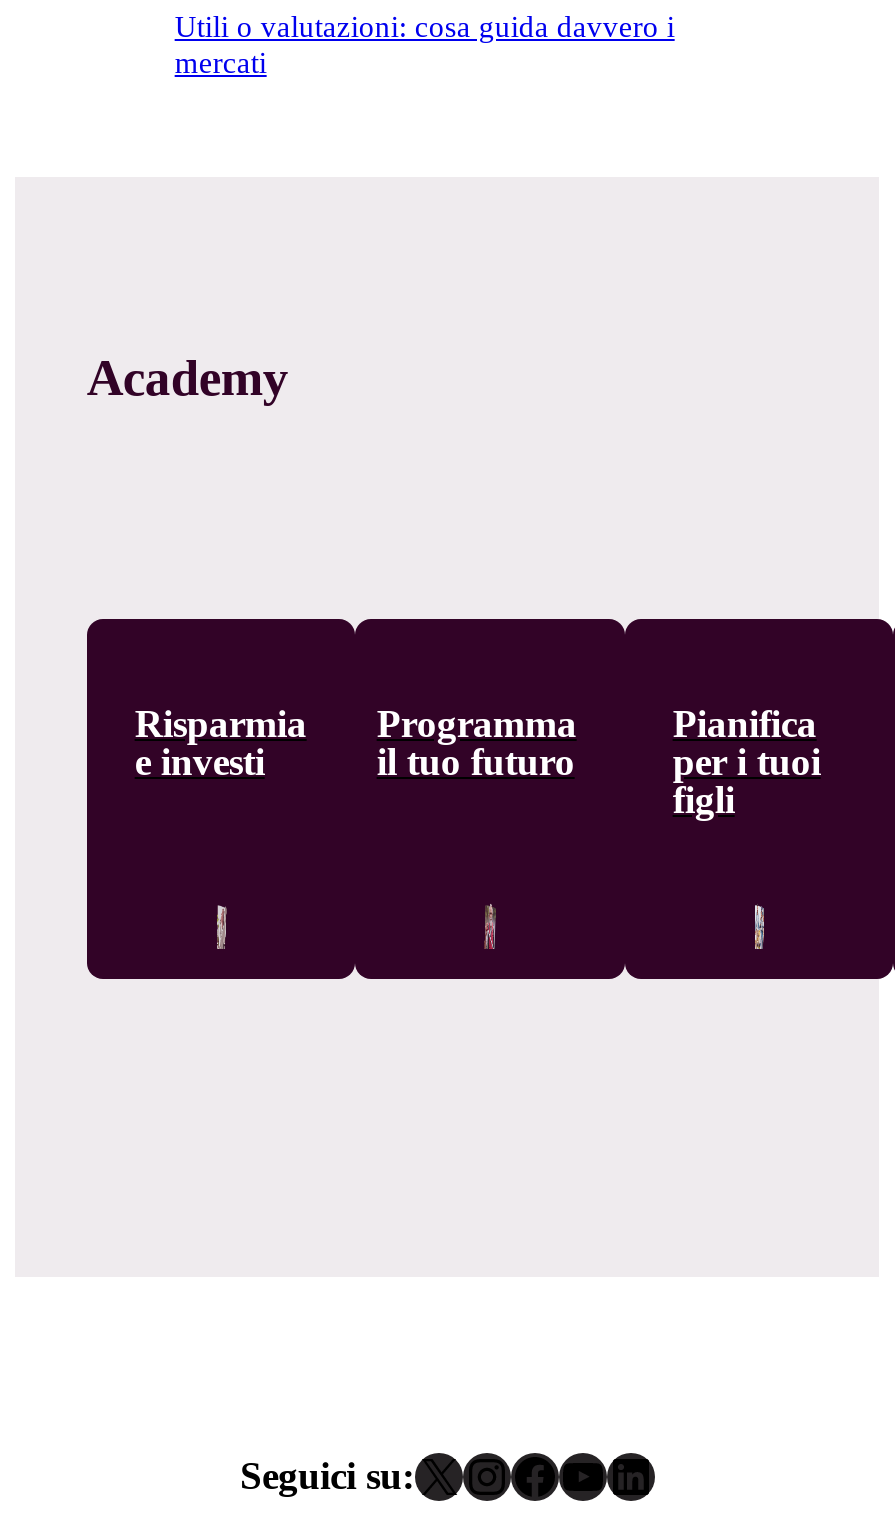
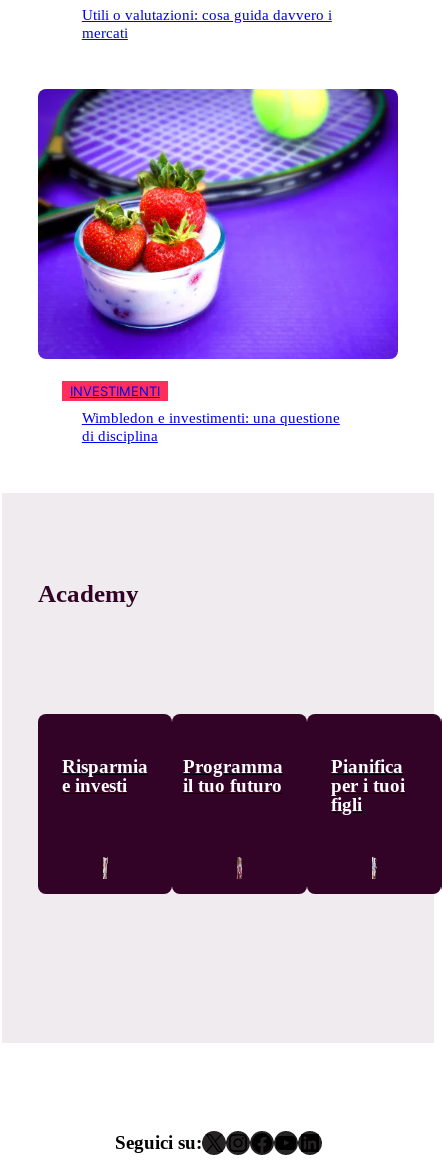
+ [image]
+ INVESTIMENTI
+ Wimbledon e investimenti: una questione
+ di disciplina
